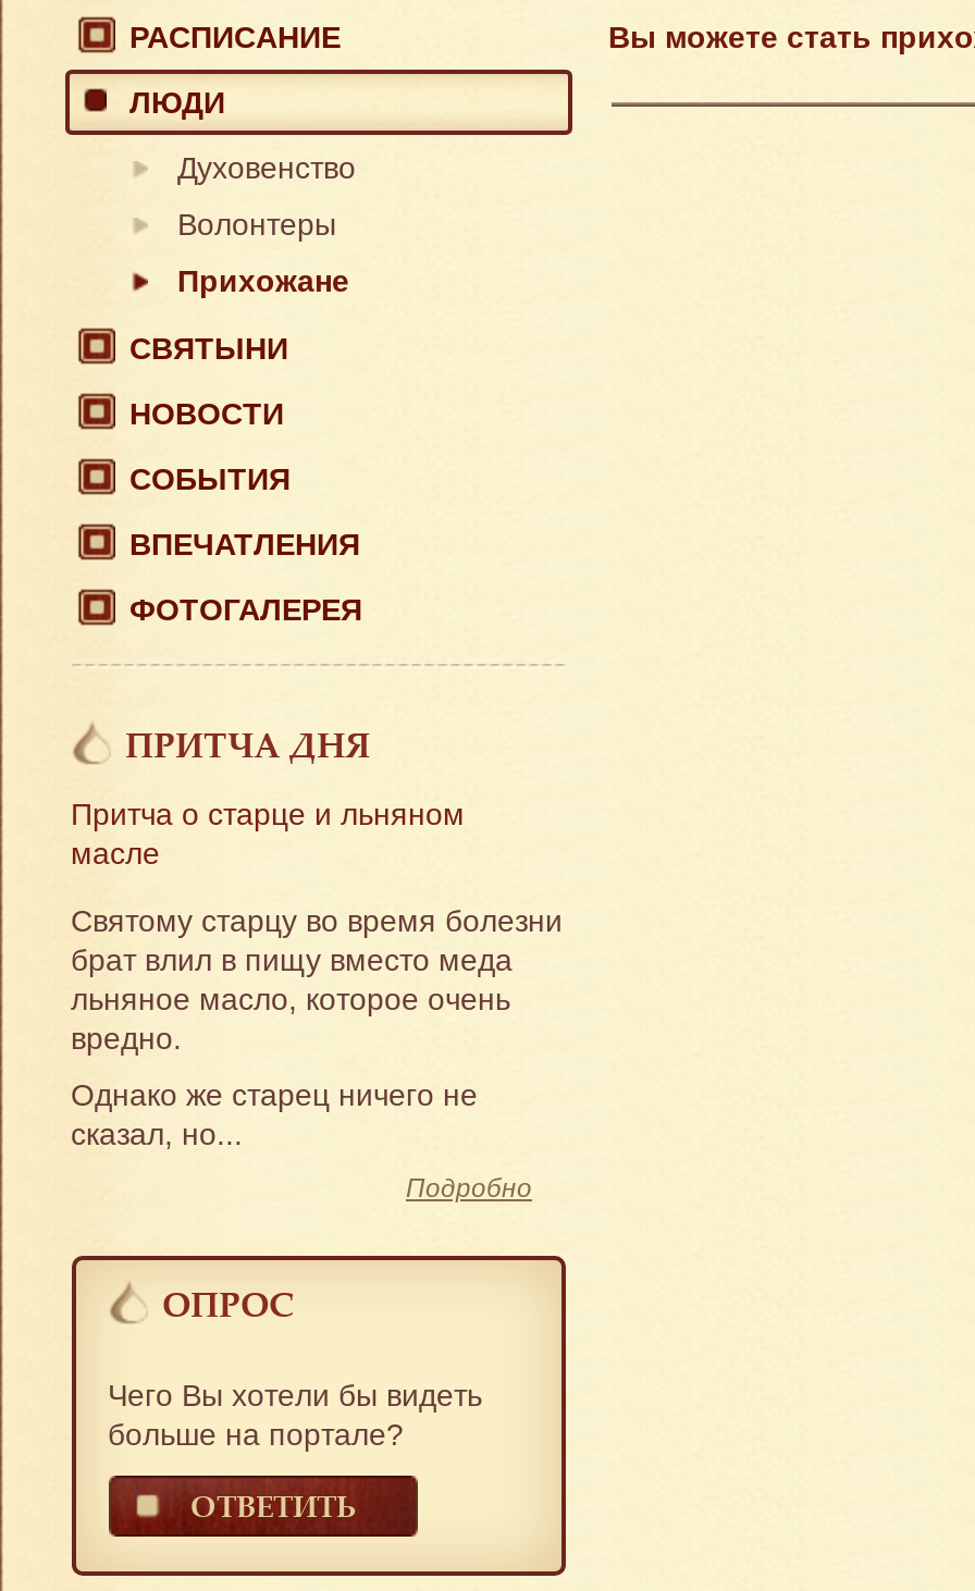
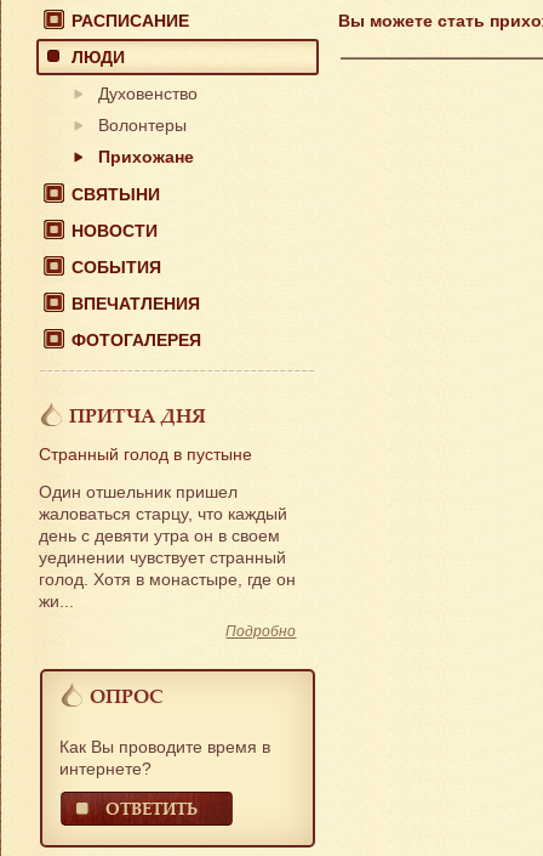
- Притча о старце и льняном
- масле
- Святому старцу во время болезни
- брат влил в пищу вместо меда
- льняное масло, которое очень
- вредно.
- Однако же старец ничего не
- сказал, но...
+ Странный голод в пустыне
+ Один отшельник пришел
+ жаловаться старцу, что каждый
+ день с девяти утра он в своем
+ уединении чувствует странный
+ голод. Хотя в монастыре, где он
+ жи...

- Чего Вы хотели бы видеть
- больше на портале?
+ Как Вы проводите время в
+ интернете?
